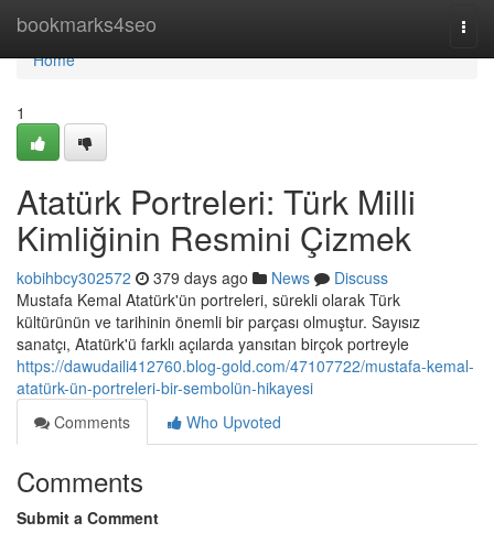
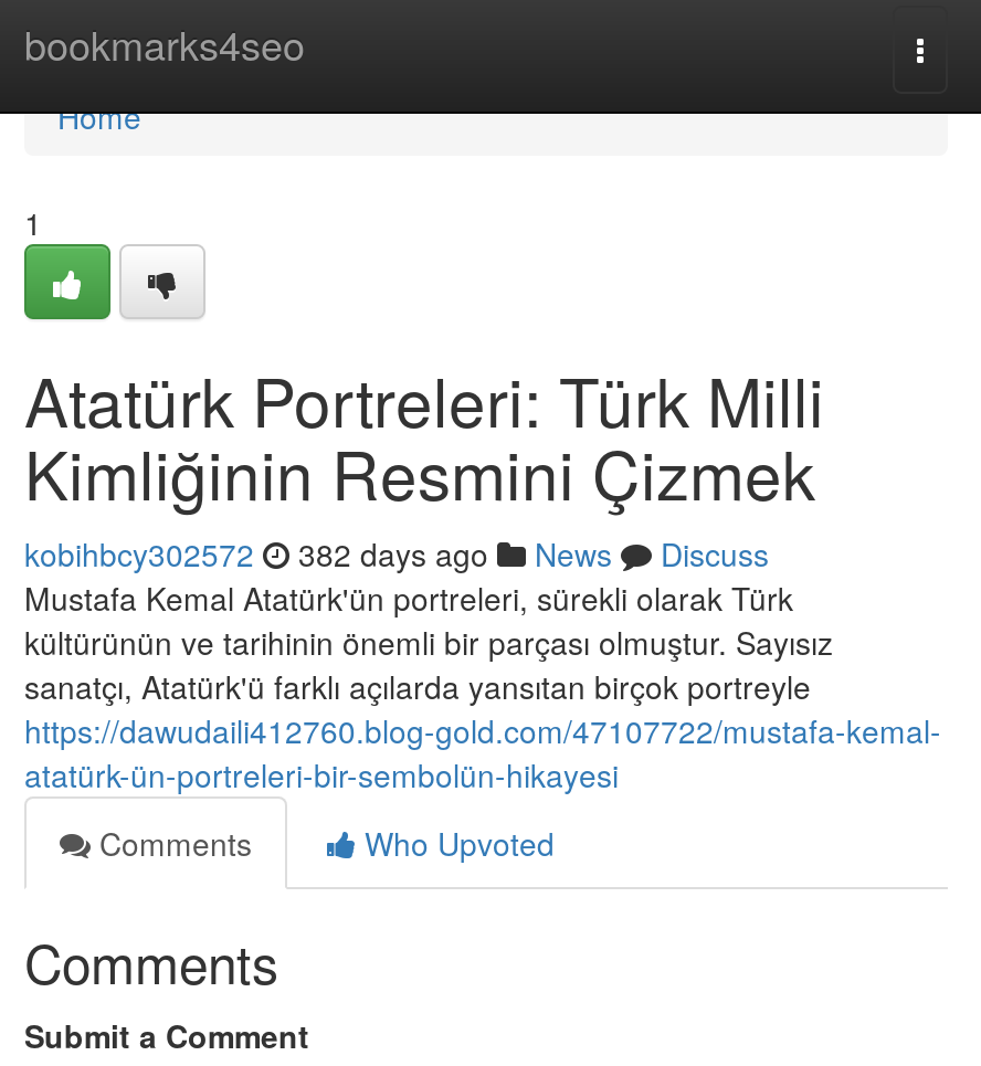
- kobihbcy302572 379 days ago News Discuss
+ kobihbcy302572 382 days ago News Discuss
